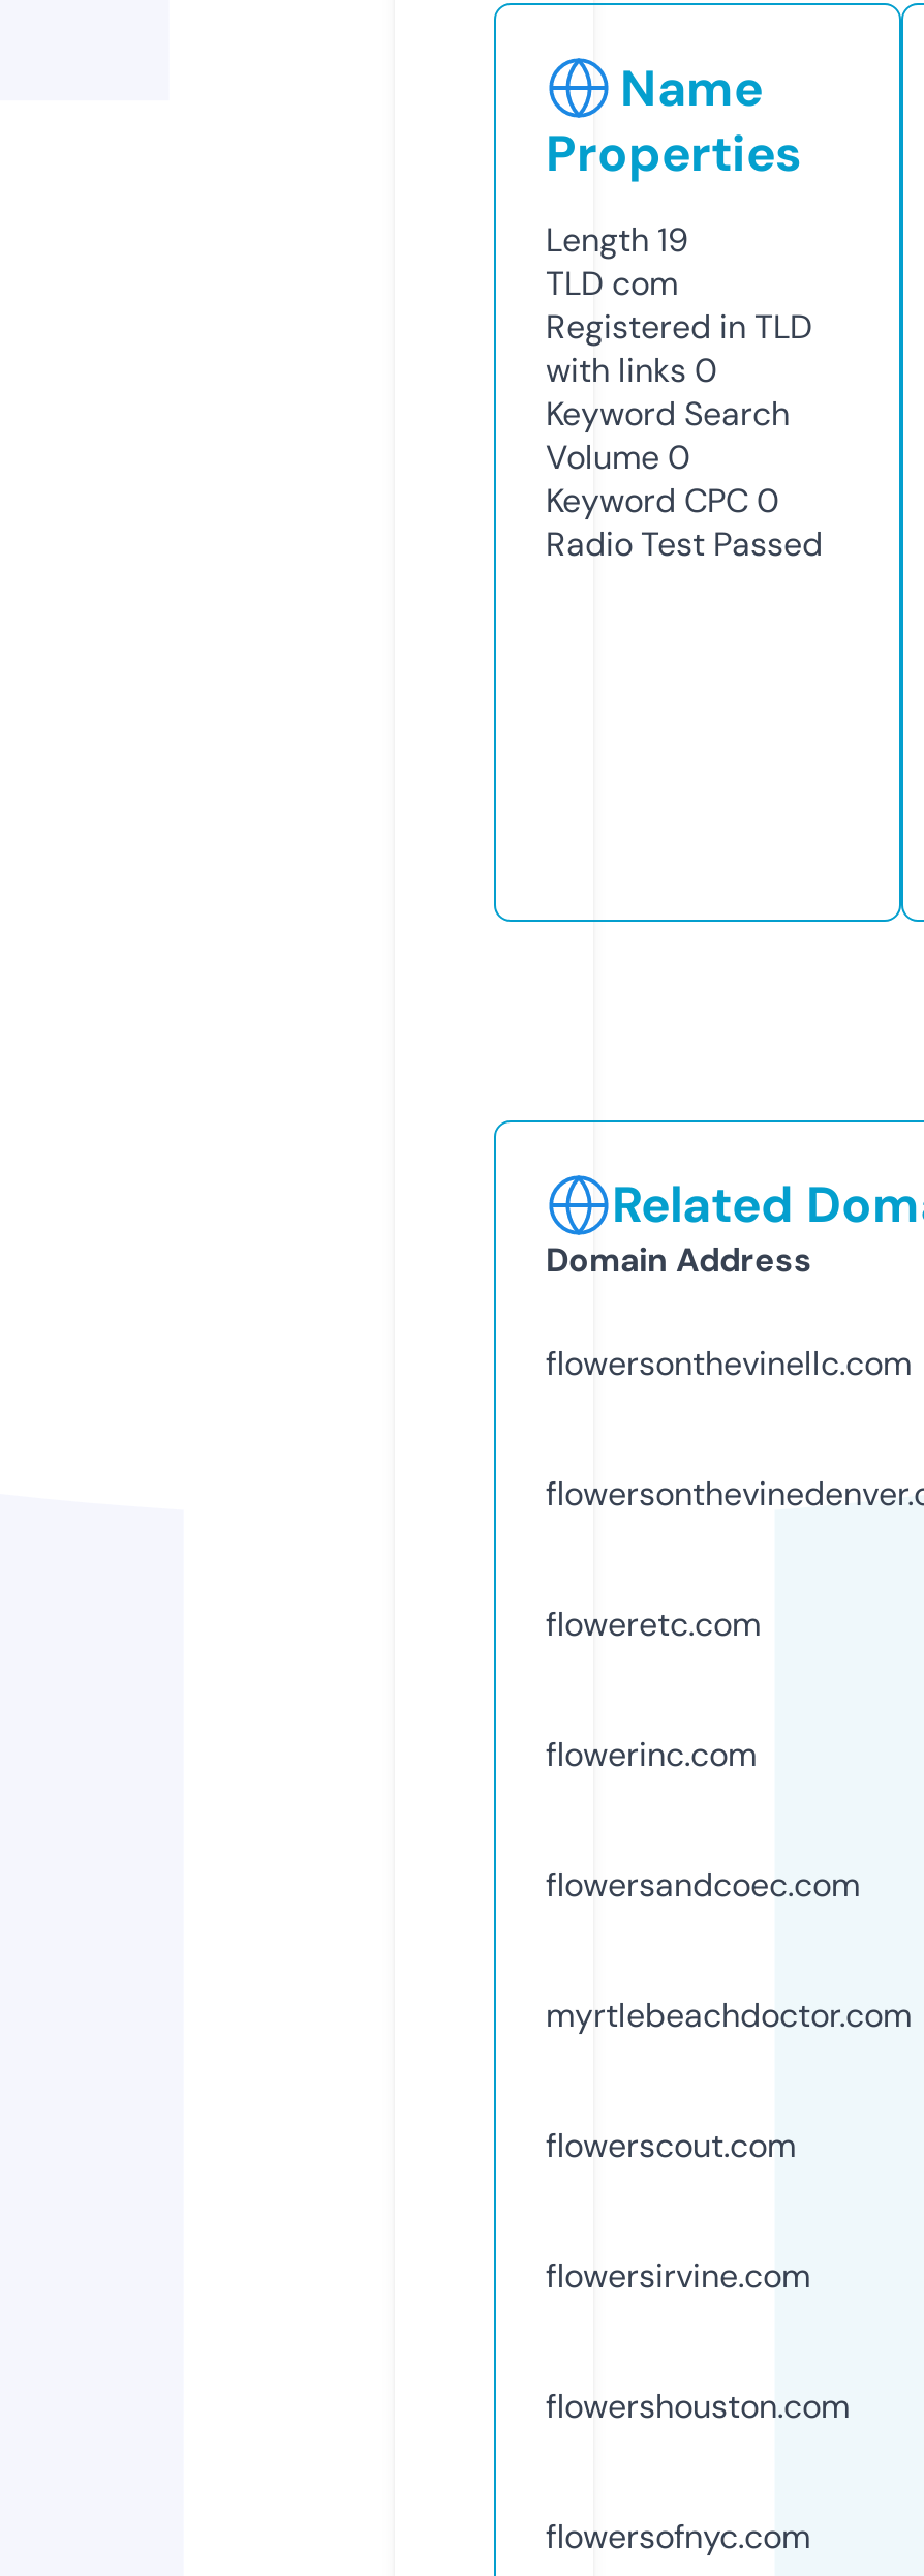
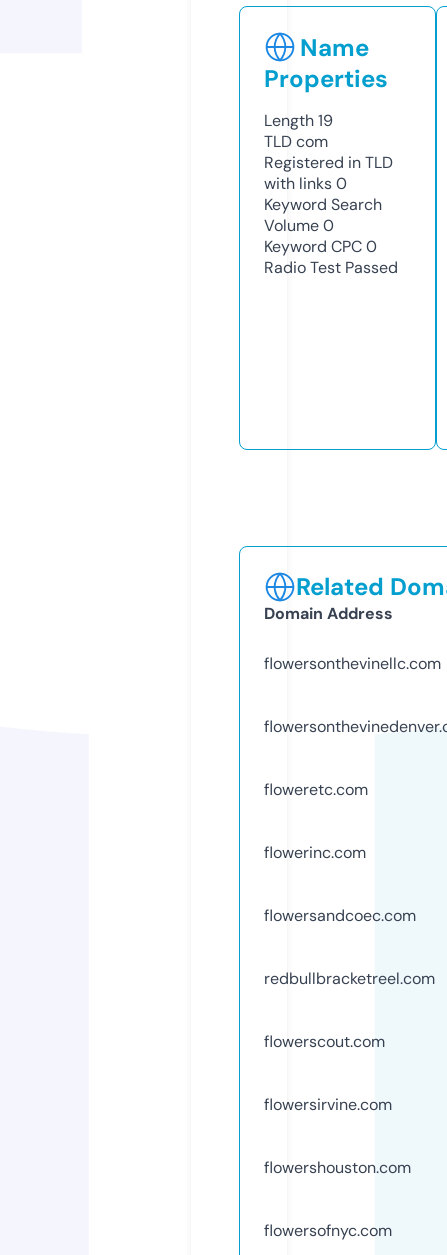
- myrtlebeachdoctor.com
+ redbullbracketreel.com
